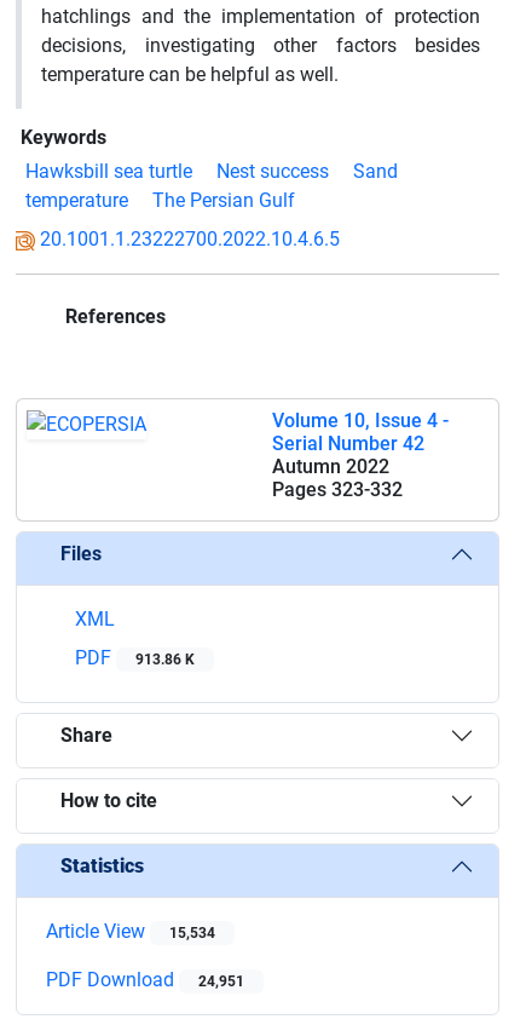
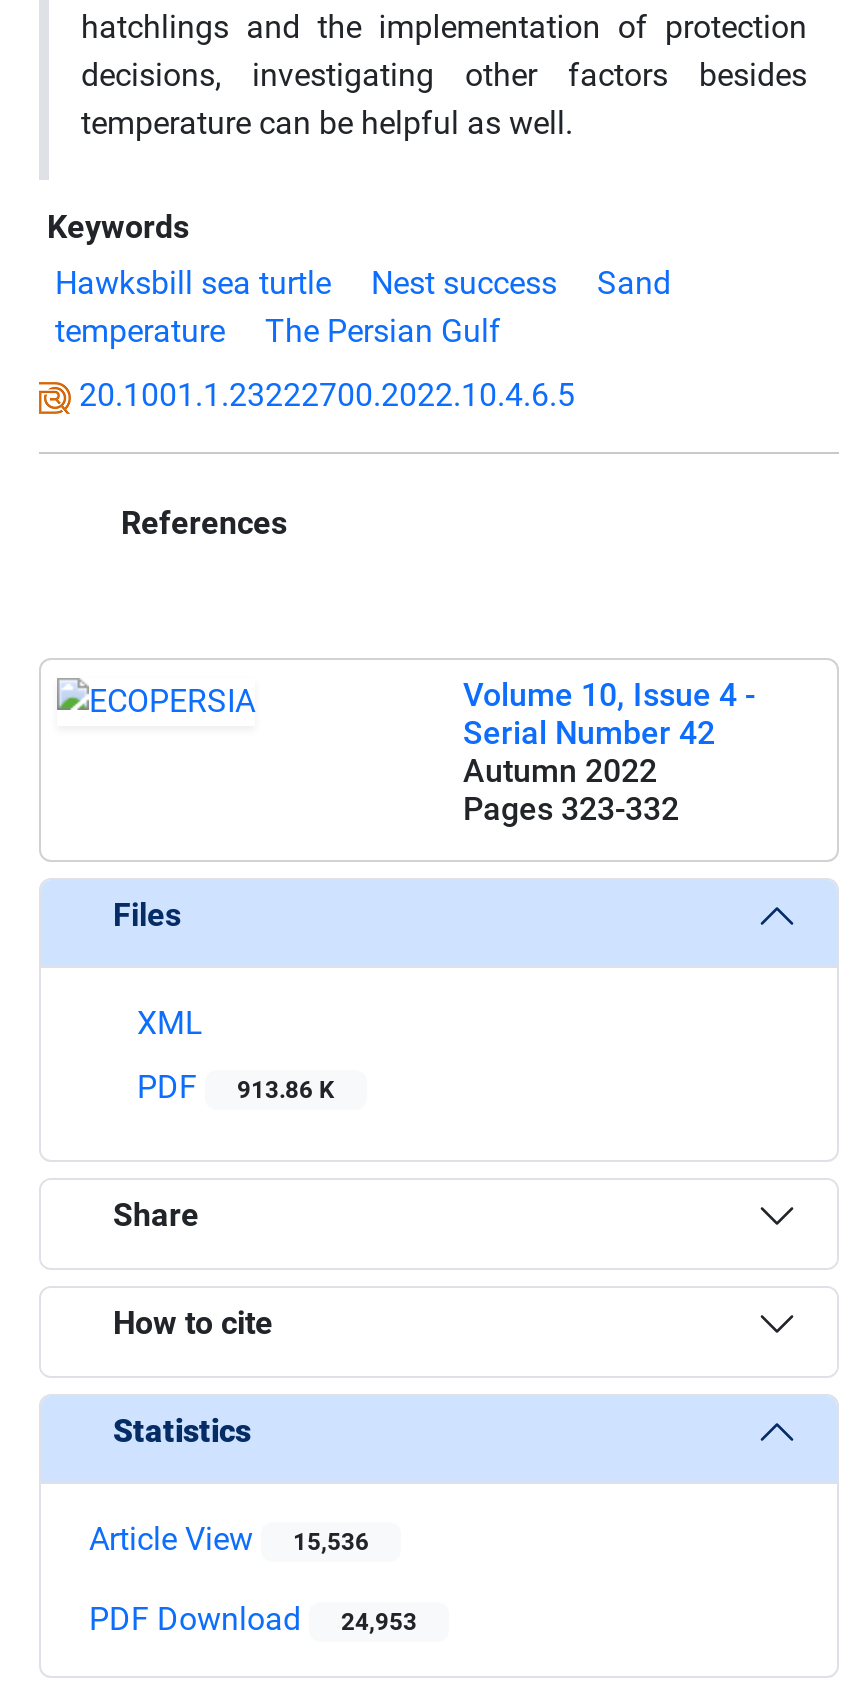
- Article View 15,534
+ Article View 15,536

- PDF Download 24,951
+ PDF Download 24,953
